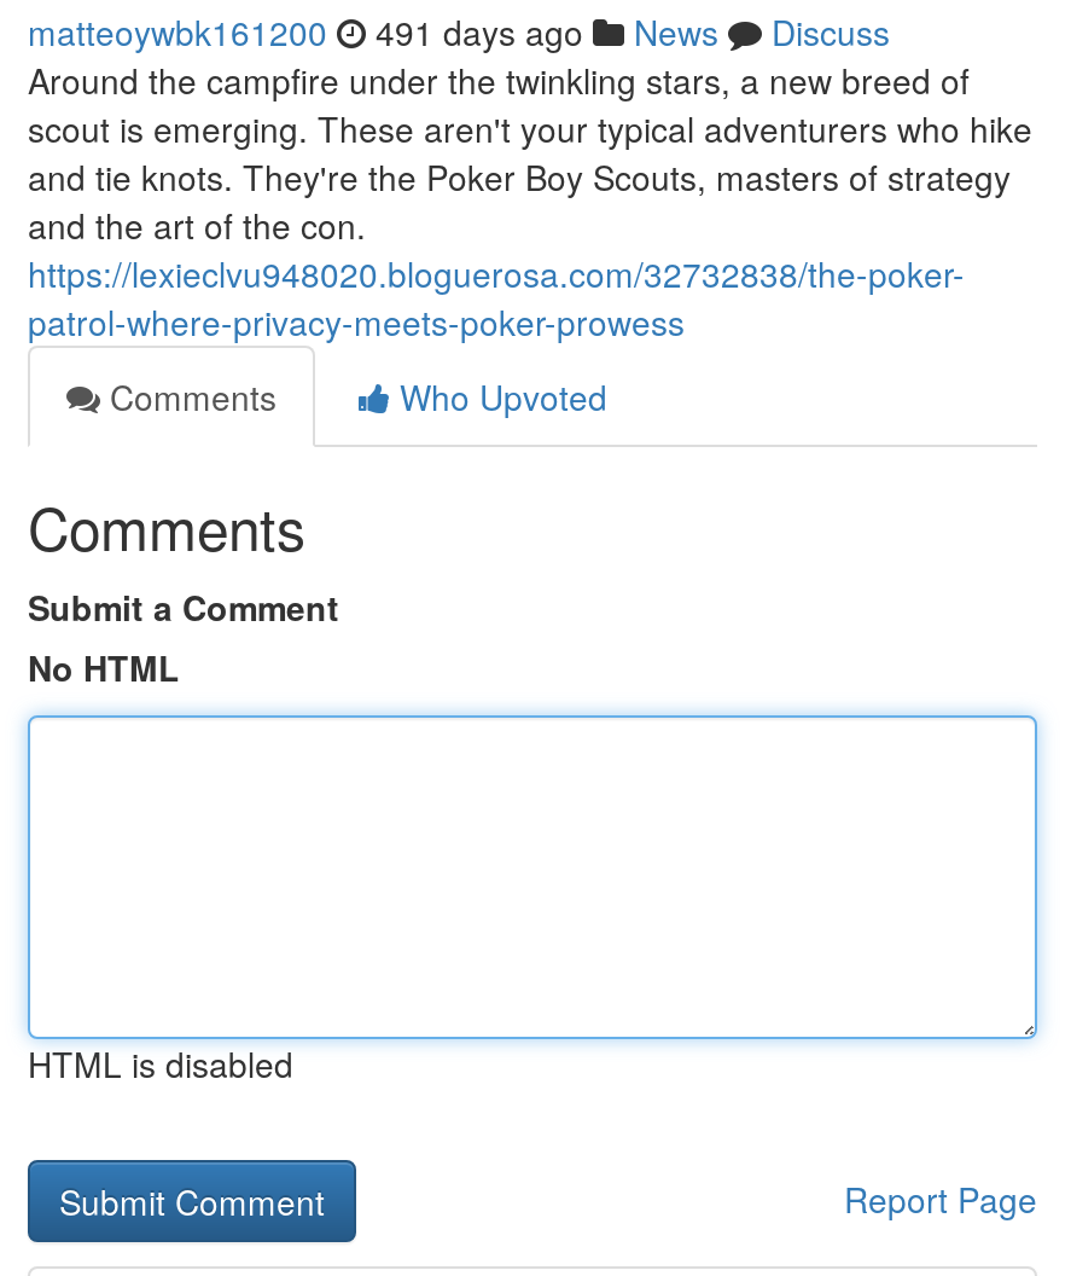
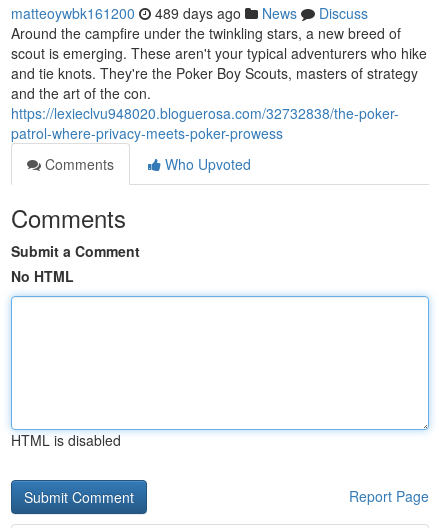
- matteoywbk161200 491 days ago News Discuss
+ matteoywbk161200 489 days ago News Discuss
